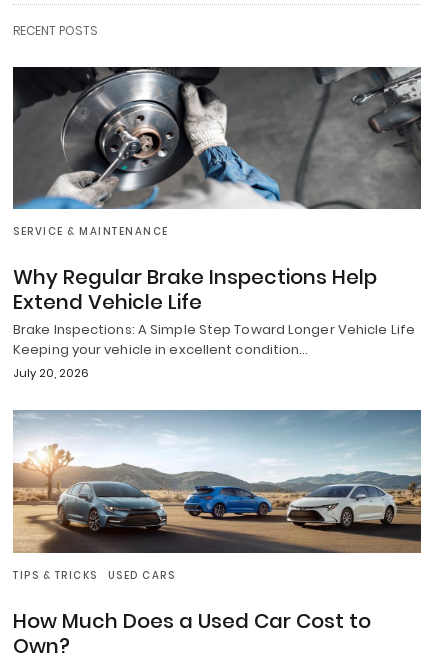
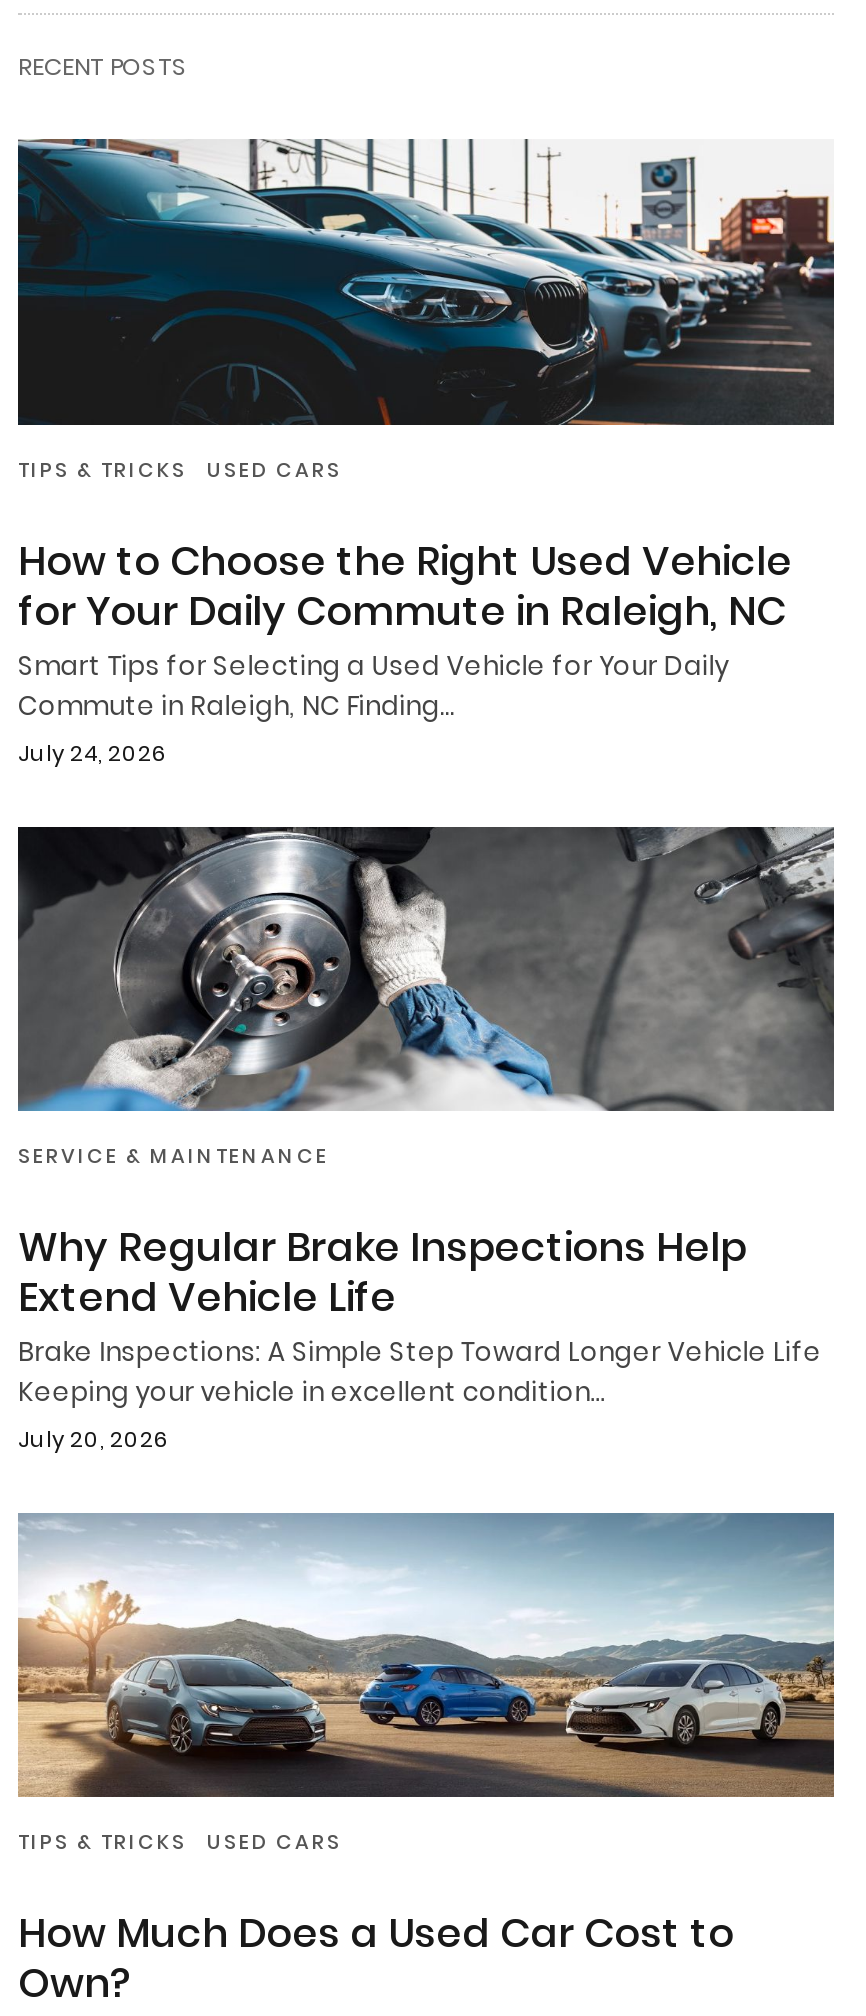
+ [image]
+ TIPS & TRICKS
+ USED CARS
+ How to Choose the Right Used Vehicle
+ for Your Daily Commute in Raleigh, NC
+ Smart Tips for Selecting a Used Vehicle for Your Daily
+ Commute in Raleigh, NC Finding…
+ July 24, 2026
